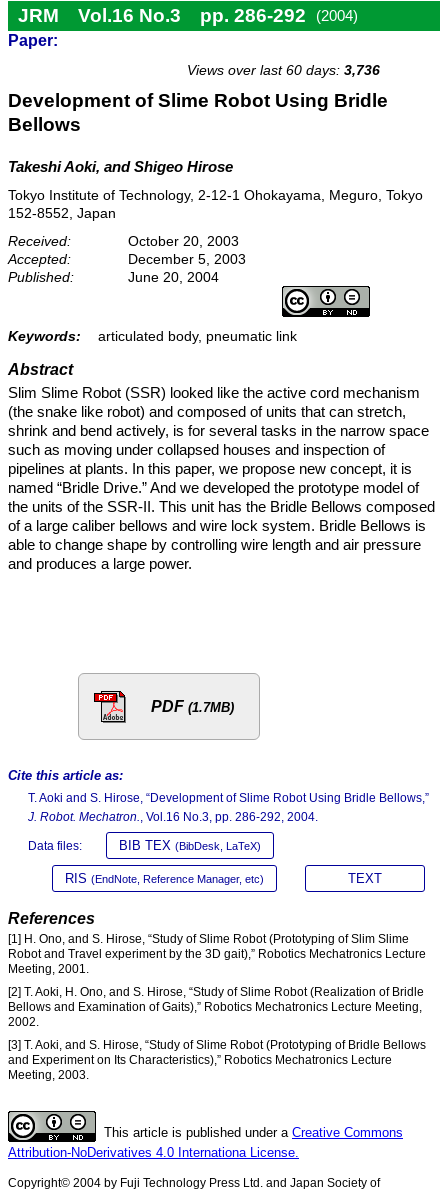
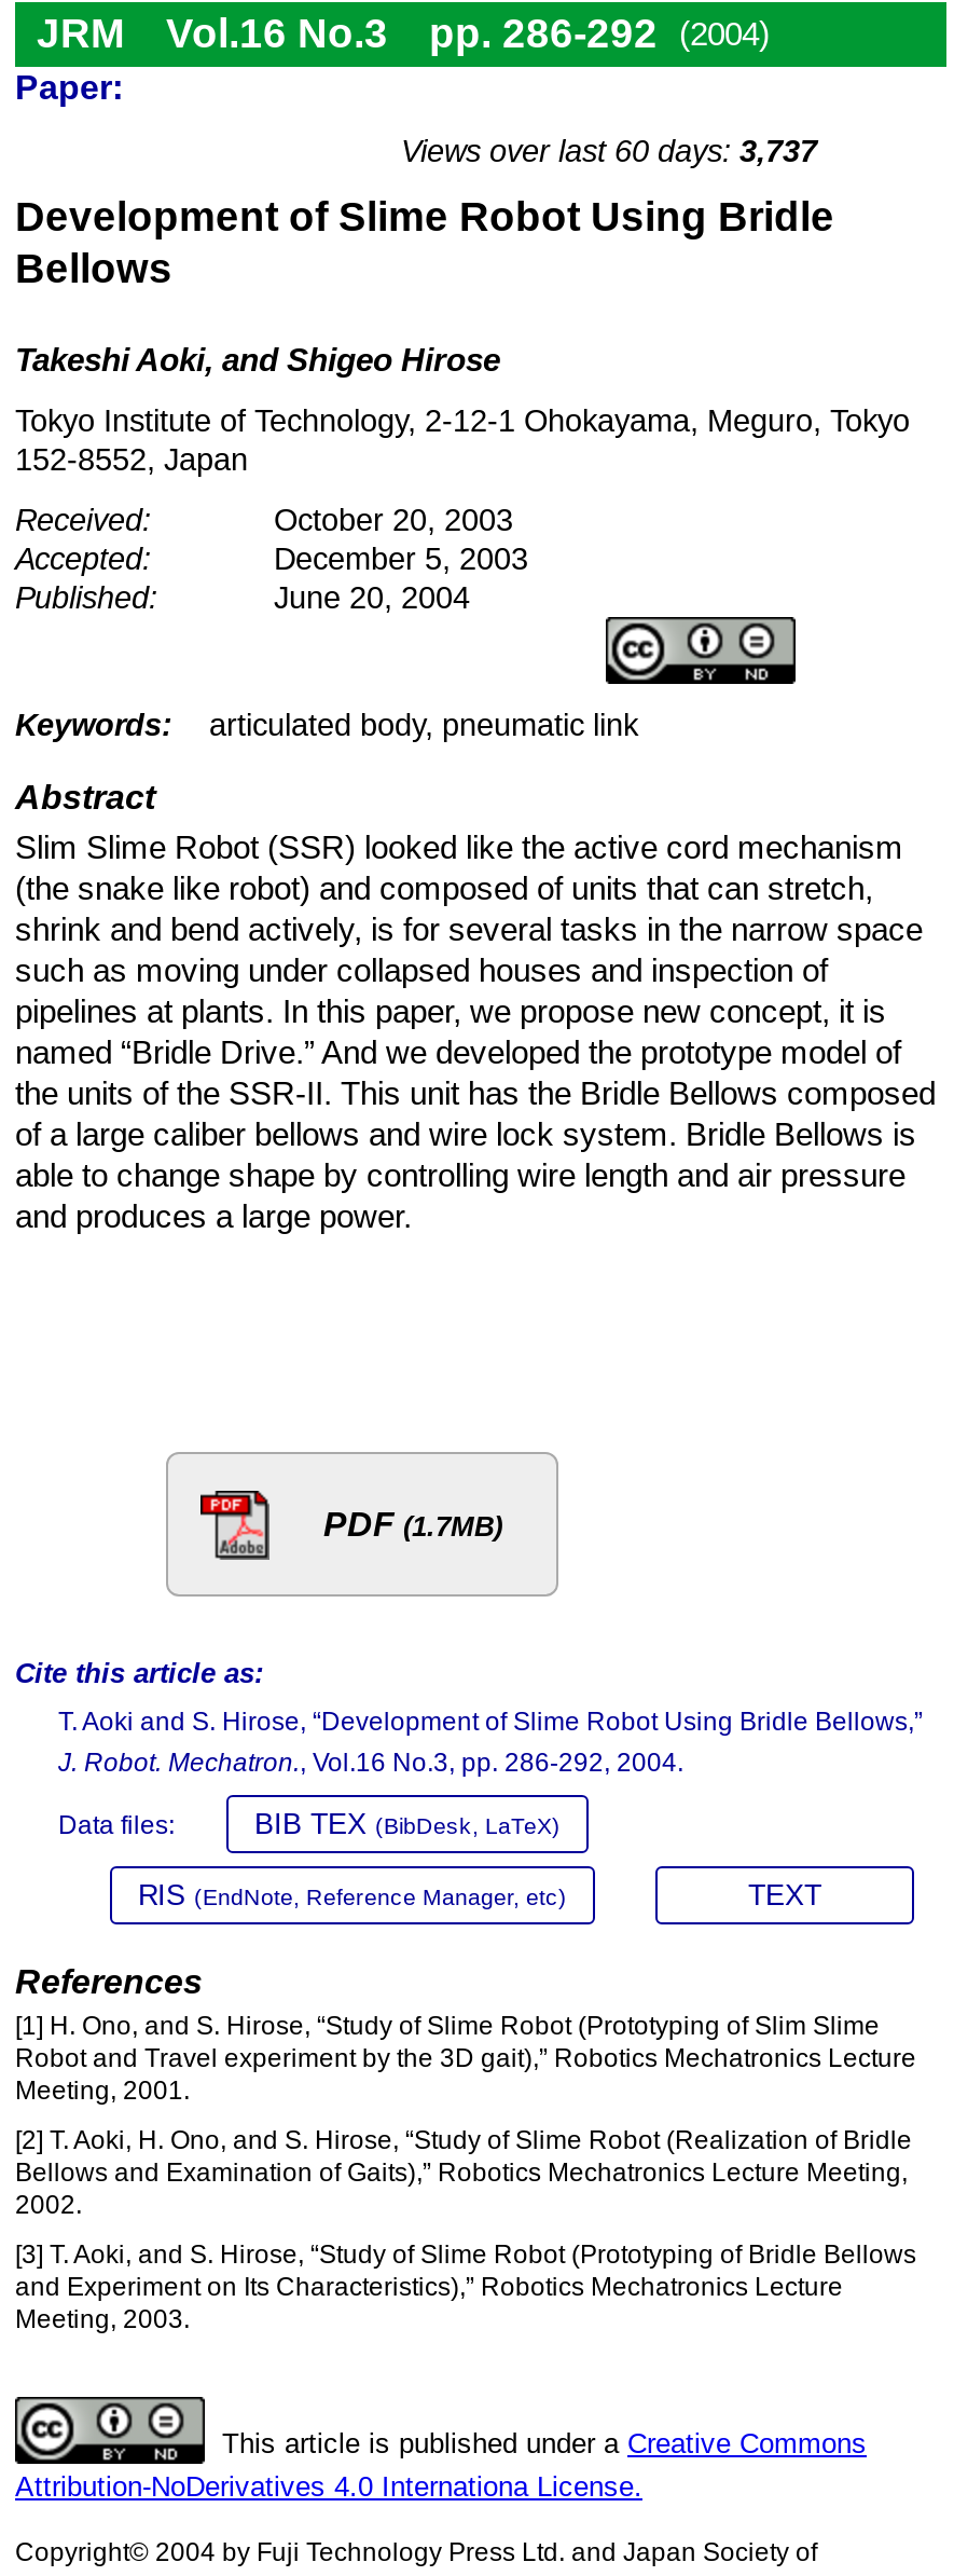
- Views over last 60 days: 3,736
+ Views over last 60 days: 3,737
